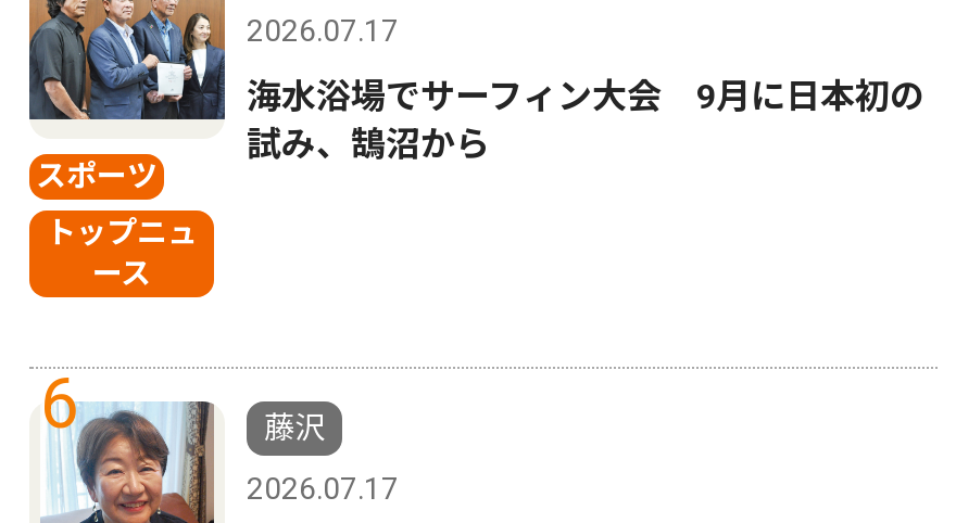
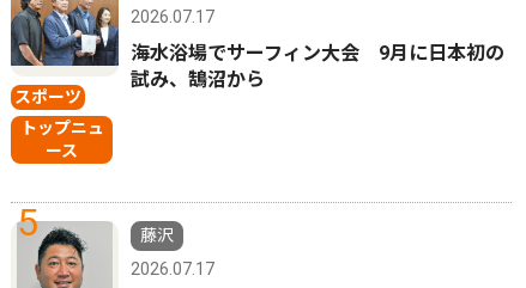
- 6
+ 5
